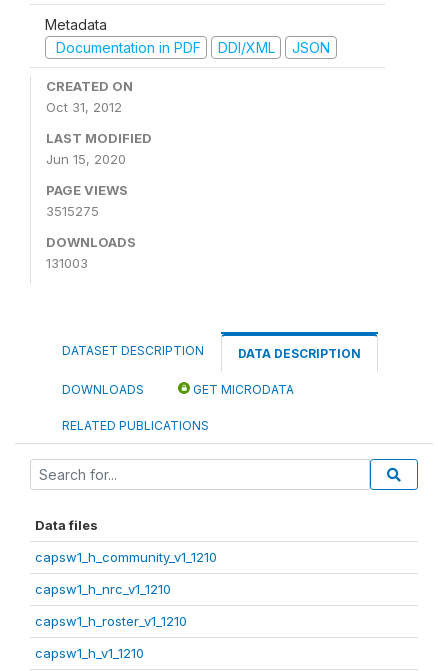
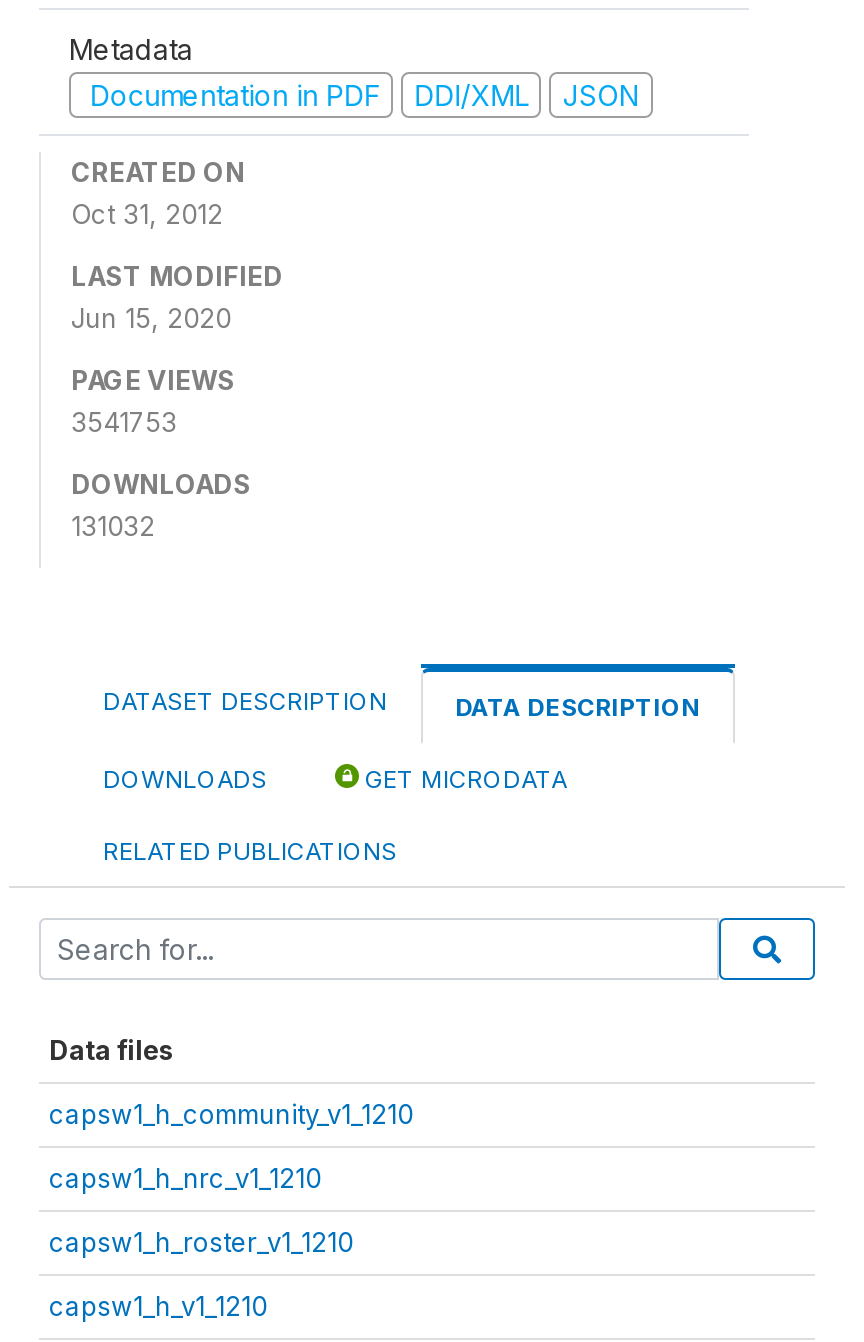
- 3515275
+ 3541753

- 131003
+ 131032
